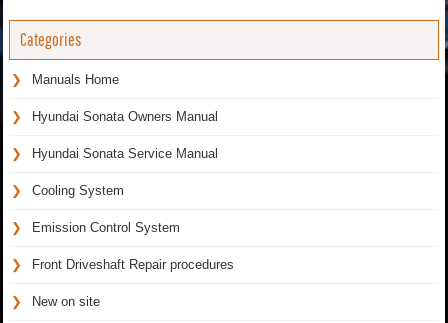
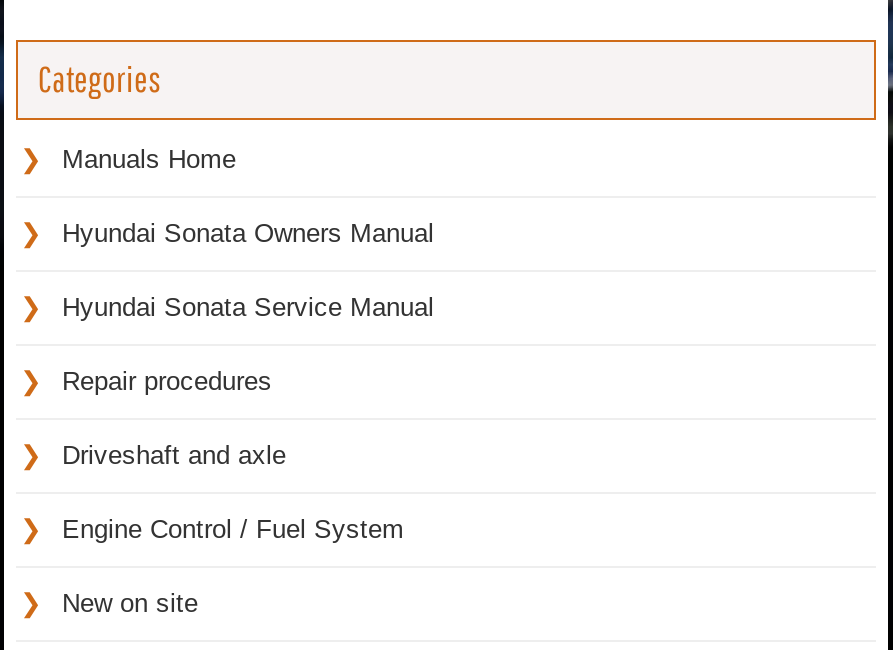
- Cooling System
+ Repair procedures

- Emission Control System
+ Driveshaft and axle

- Front Driveshaft Repair procedures
+ Engine Control / Fuel System
